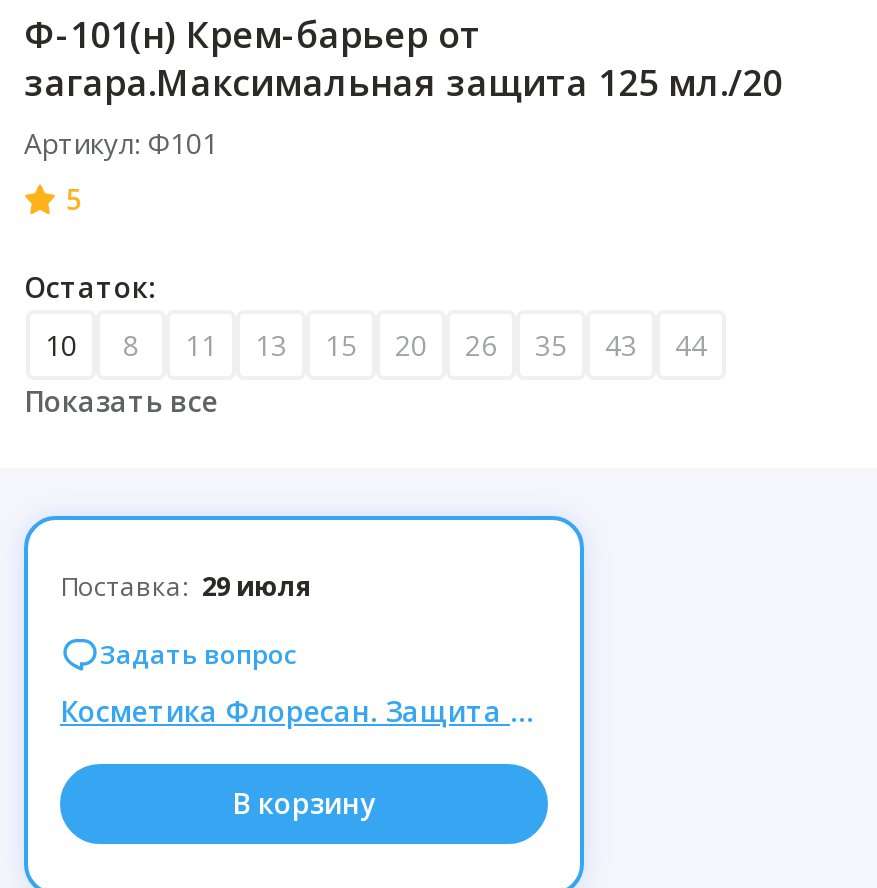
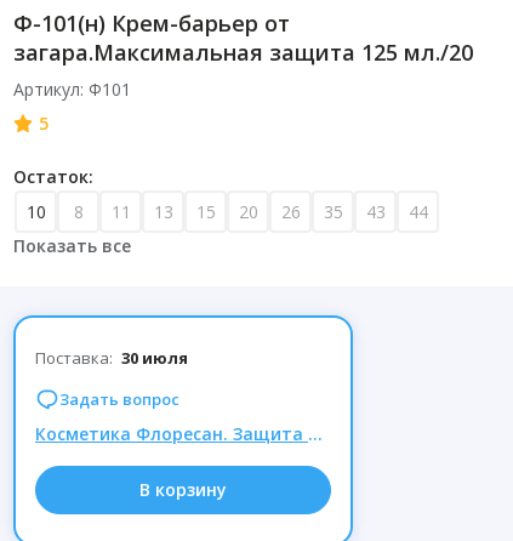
- Поставка: 29 июля
+ Поставка: 30 июля
